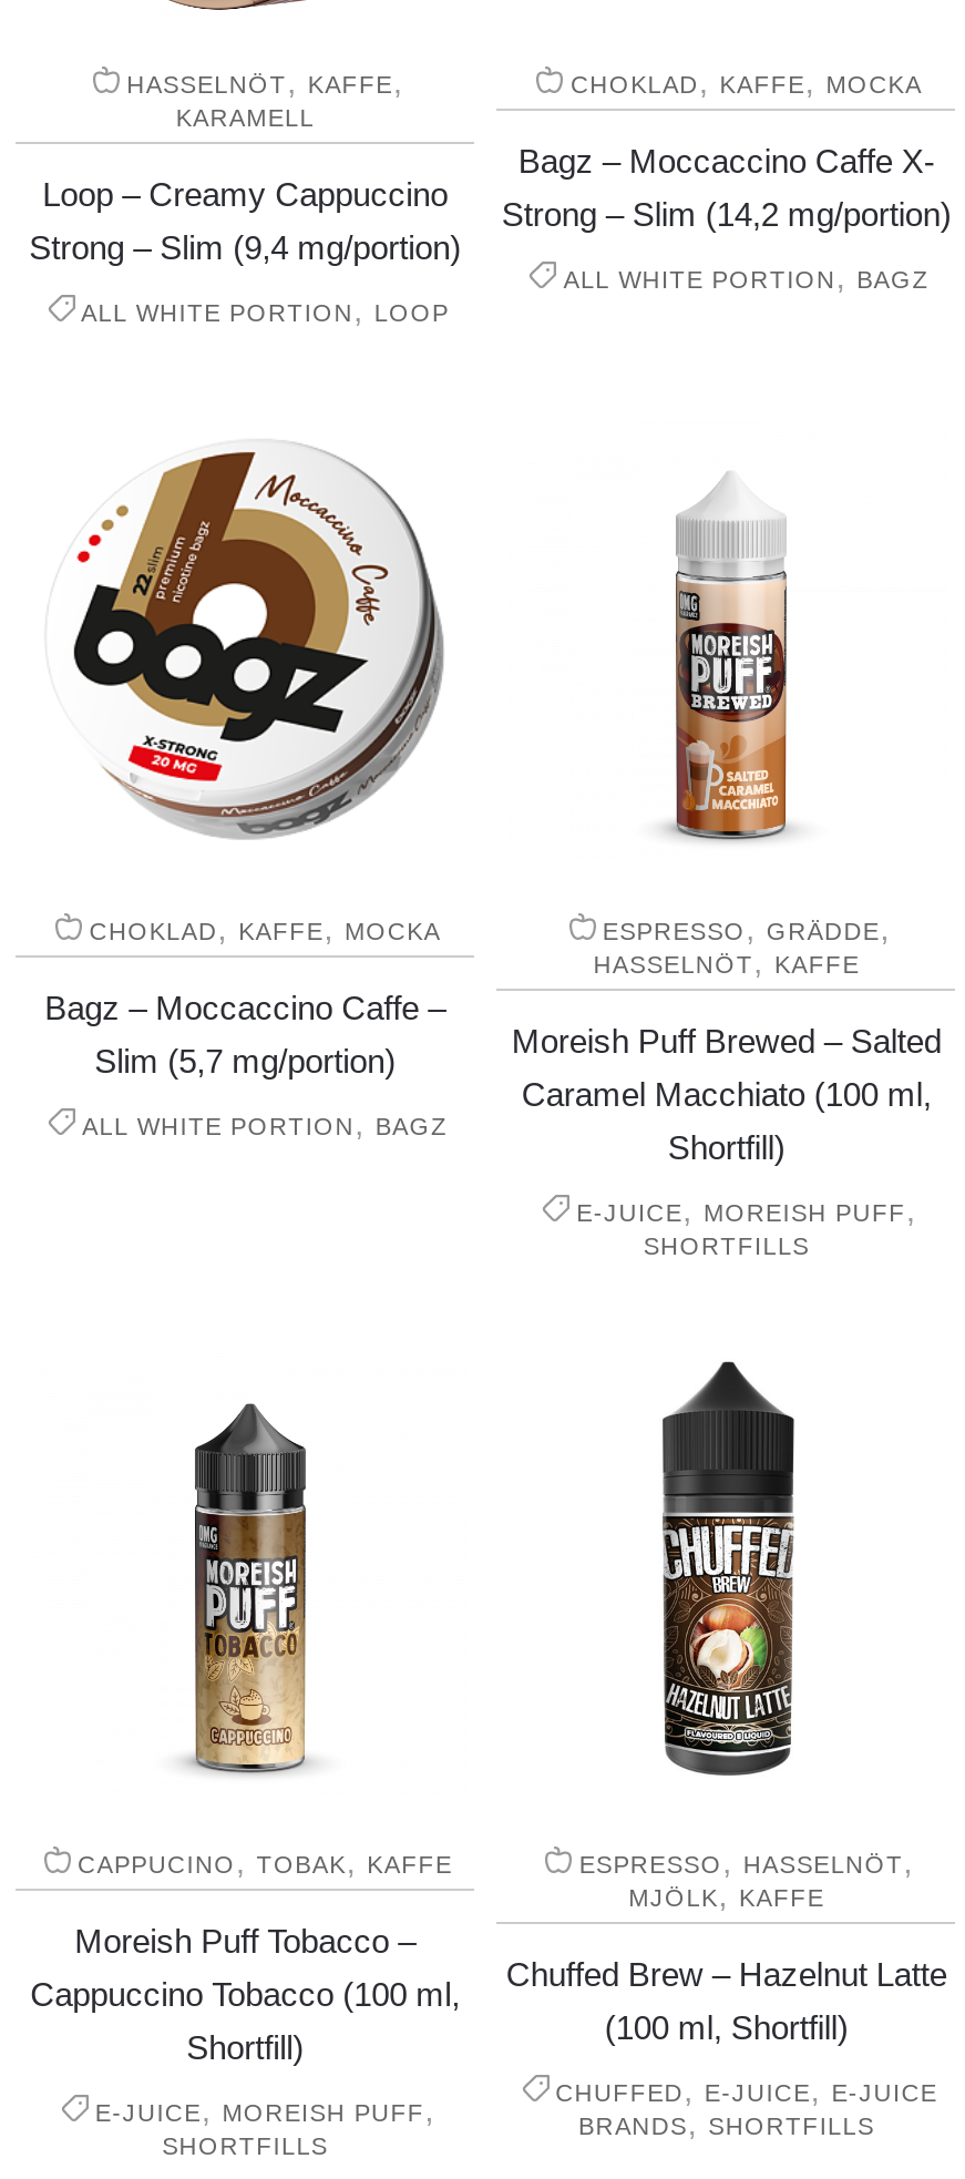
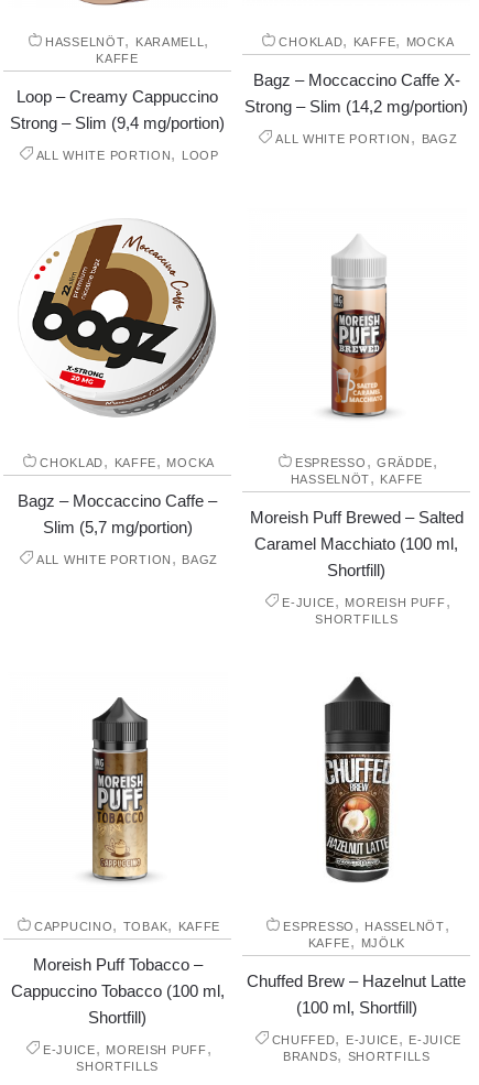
- HASSELNÖT, KAFFE,
- KARAMELL
+ HASSELNÖT, KARAMELL,
+ KAFFE

- MJÖLK, KAFFE
+ KAFFE, MJÖLK
